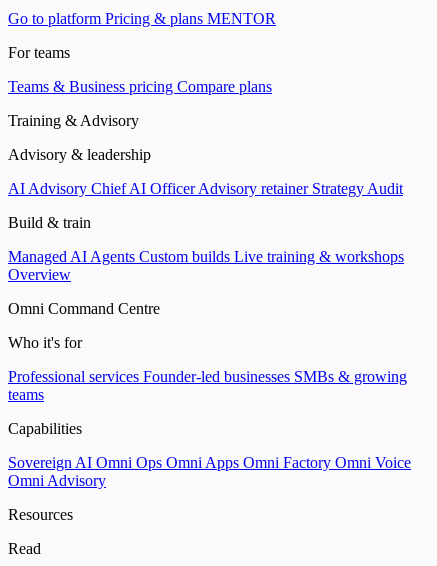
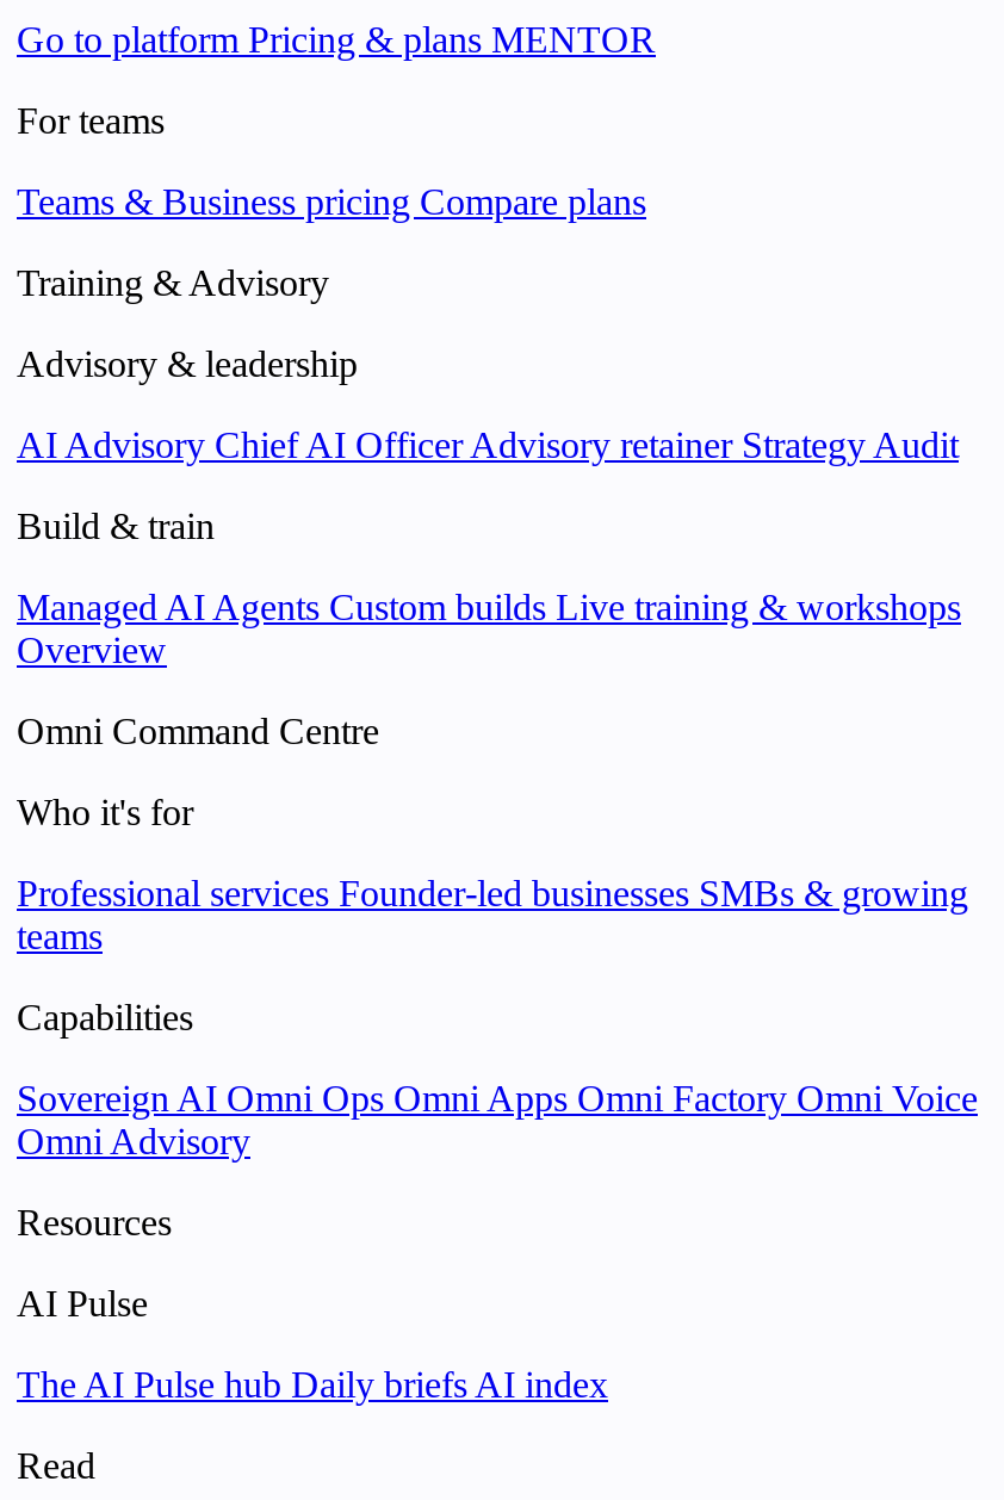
+ AI Pulse
+ The AI Pulse hub Daily briefs AI index
